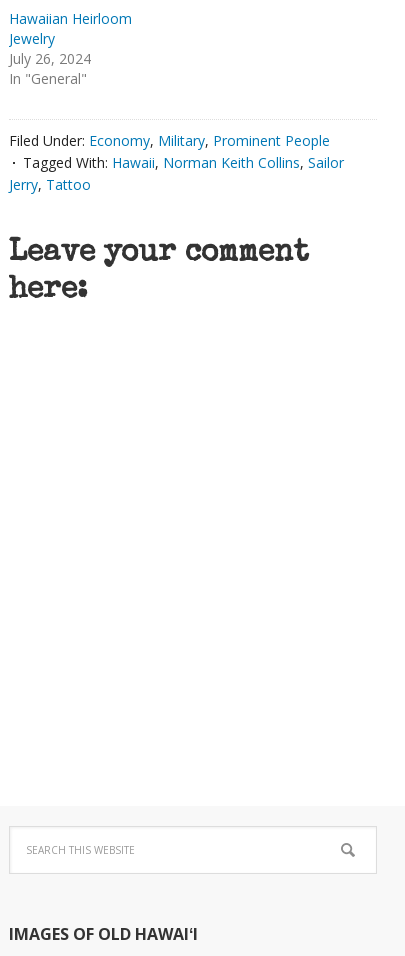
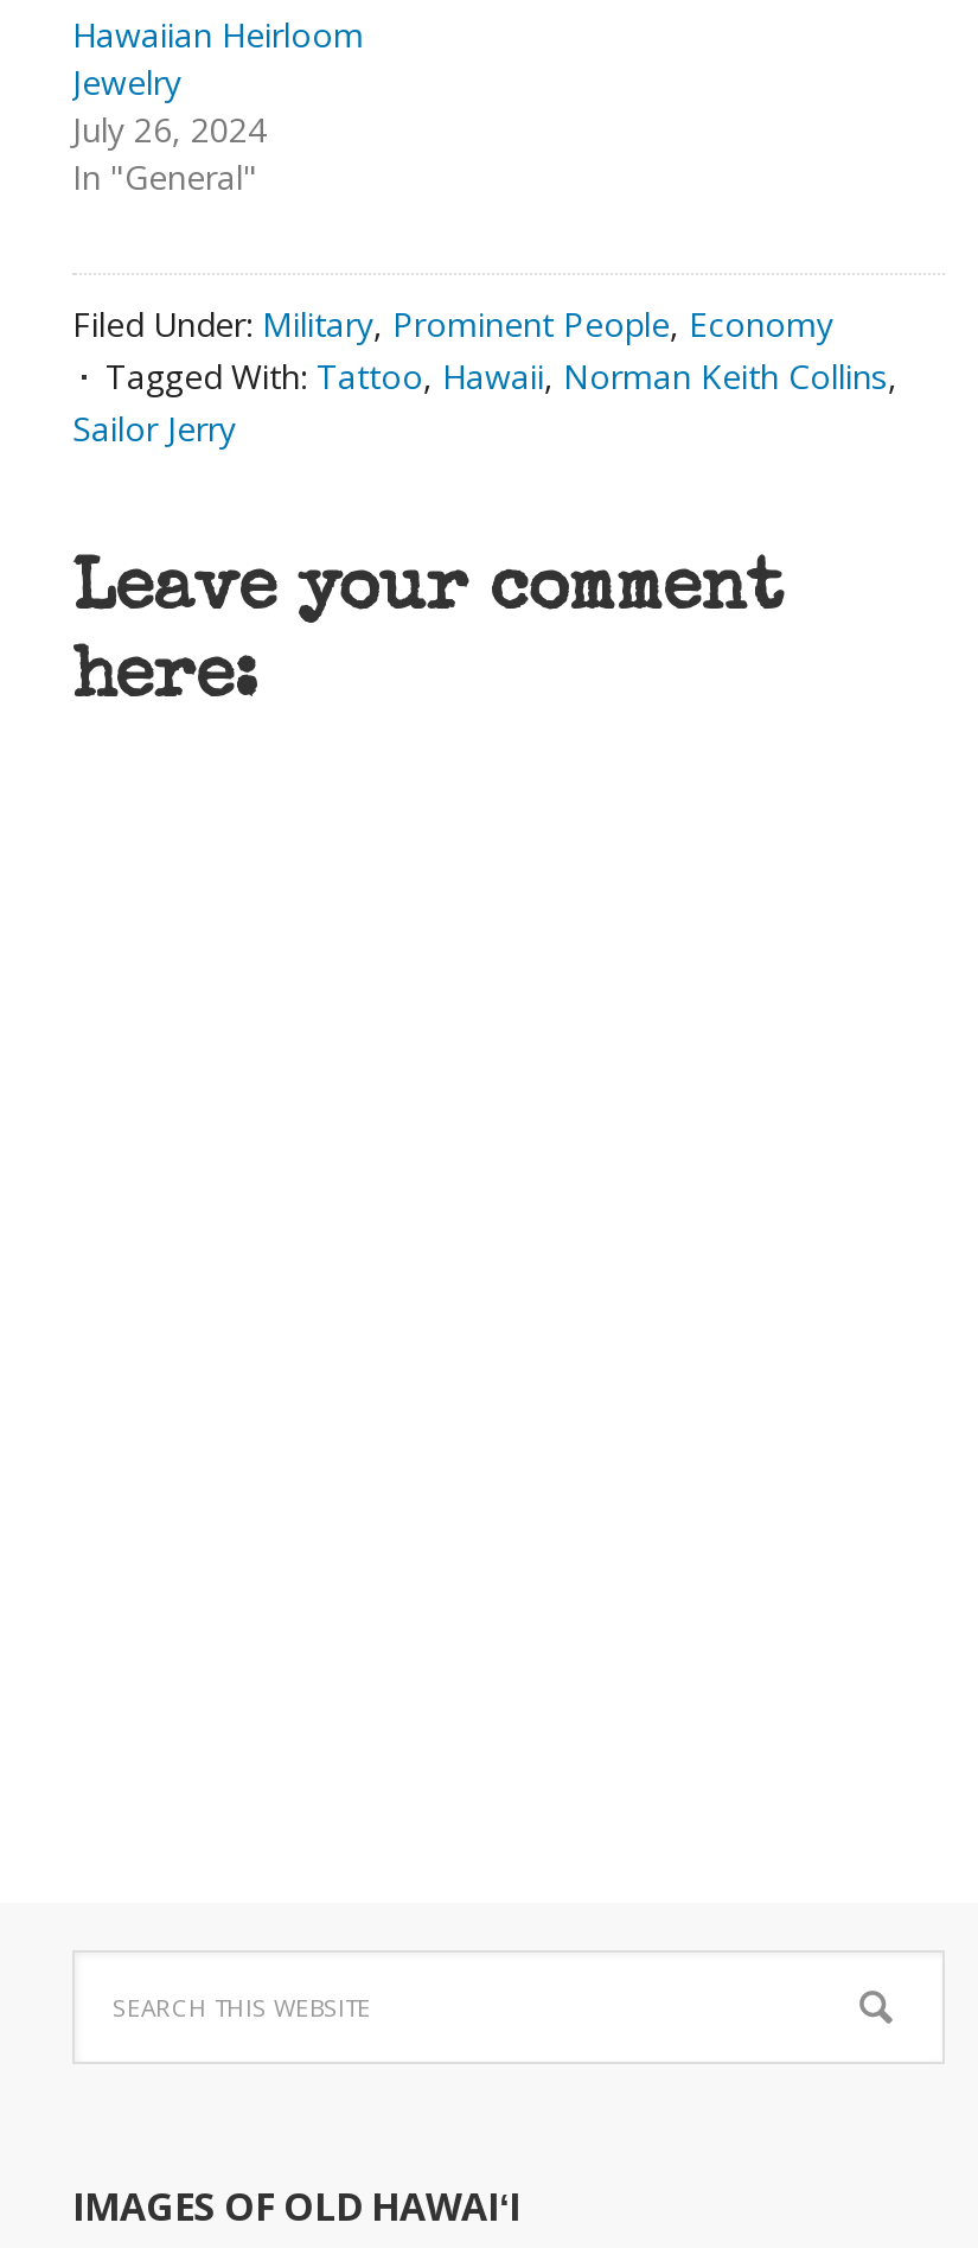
- Filed Under: Economy, Military, Prominent People
- Tagged With: Hawaii, Norman Keith Collins, Sailor
- Jerry, Tattoo
+ Filed Under: Military, Prominent People, Economy
+ Tagged With: Tattoo, Hawaii, Norman Keith Collins,
+ Sailor Jerry
